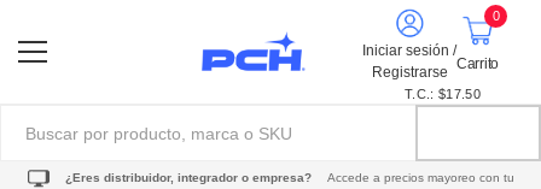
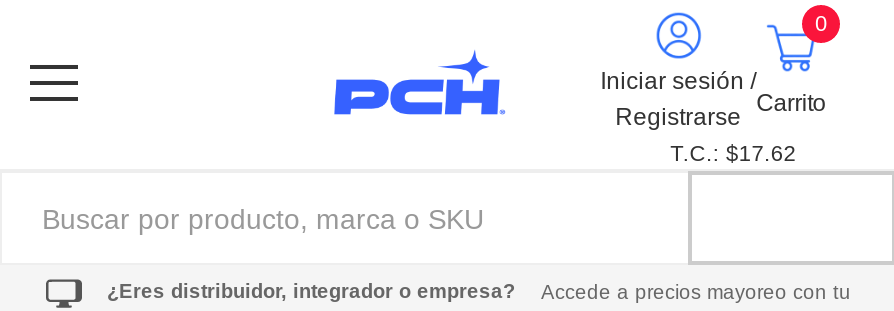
- T.C.: $17.50
+ T.C.: $17.62
